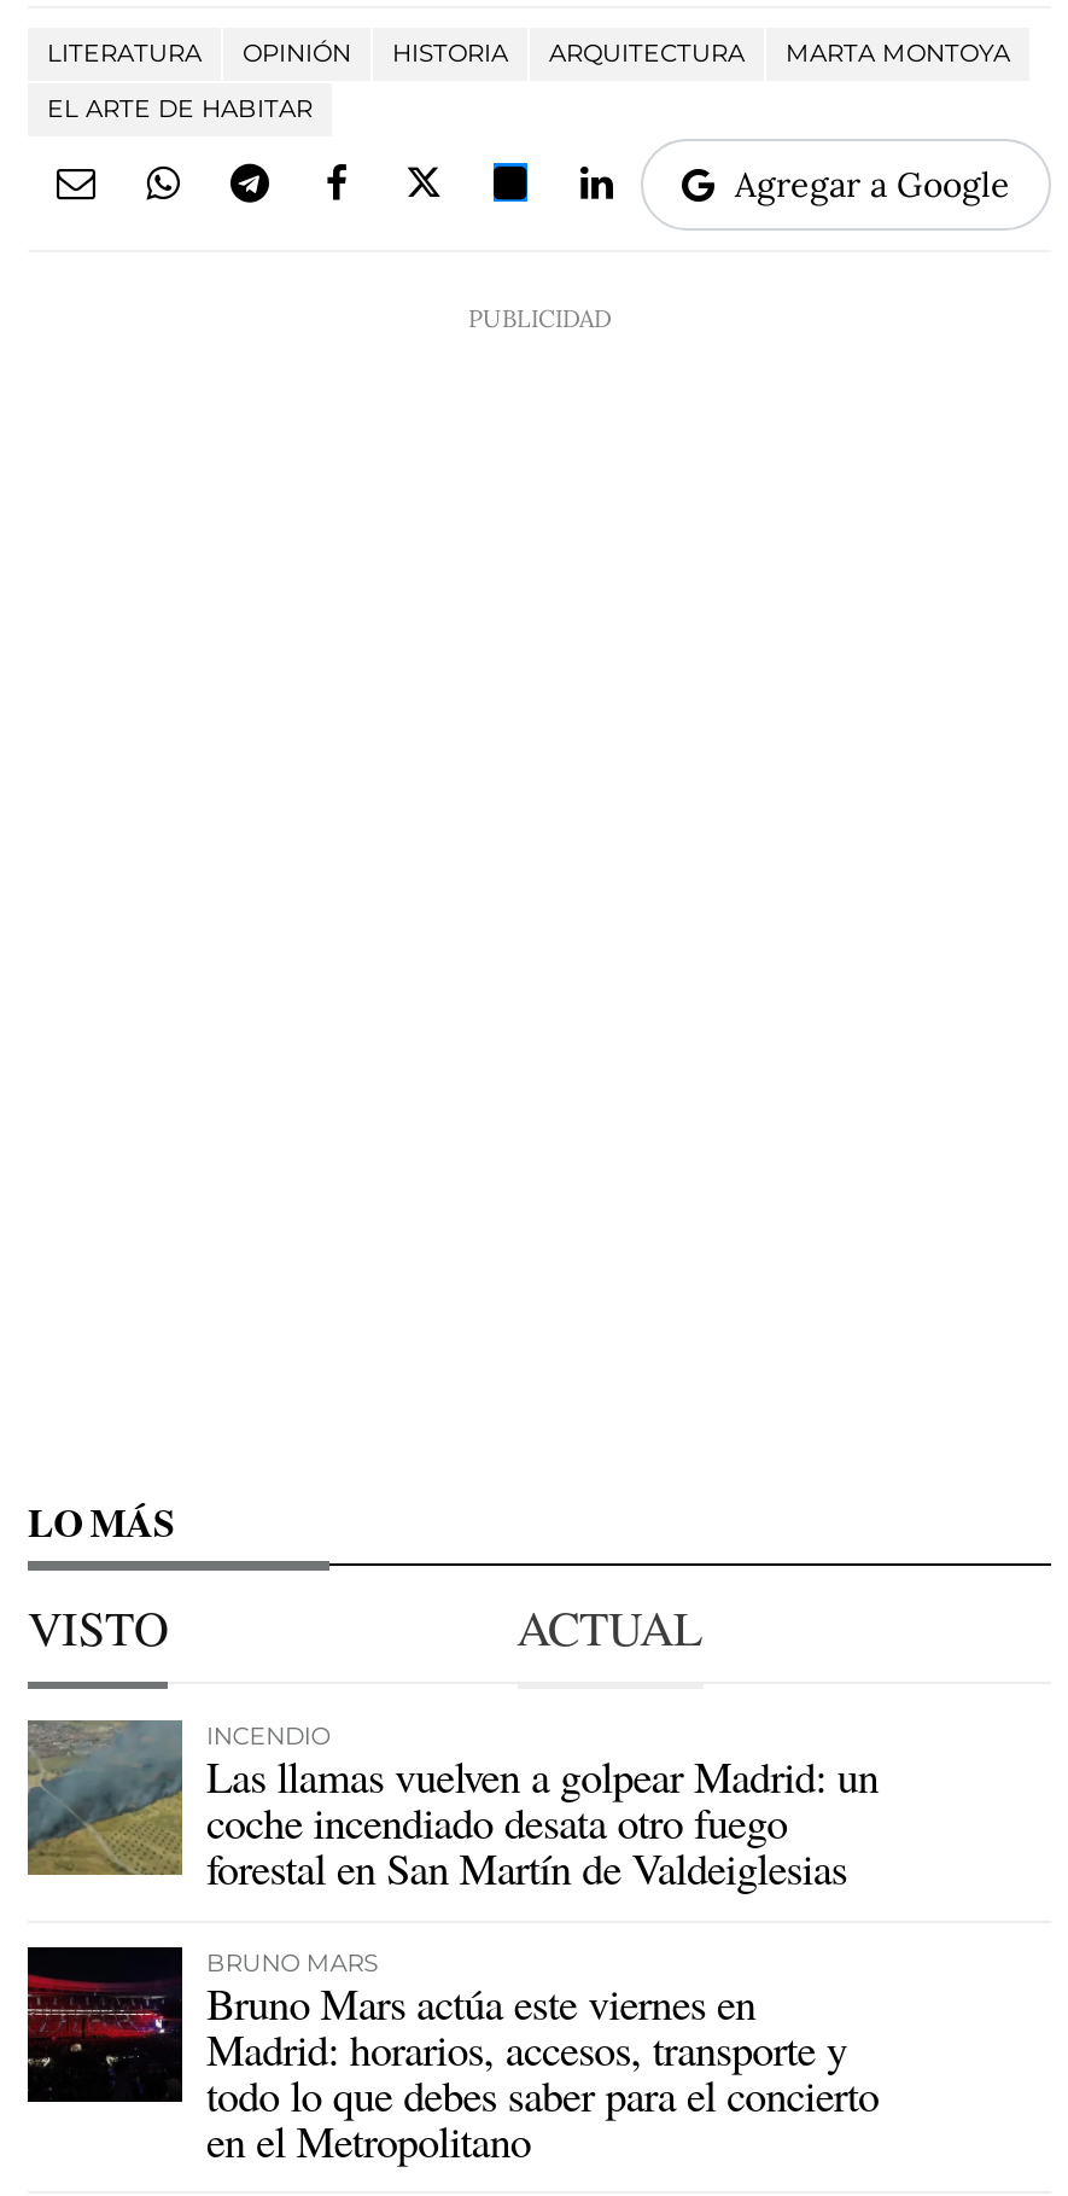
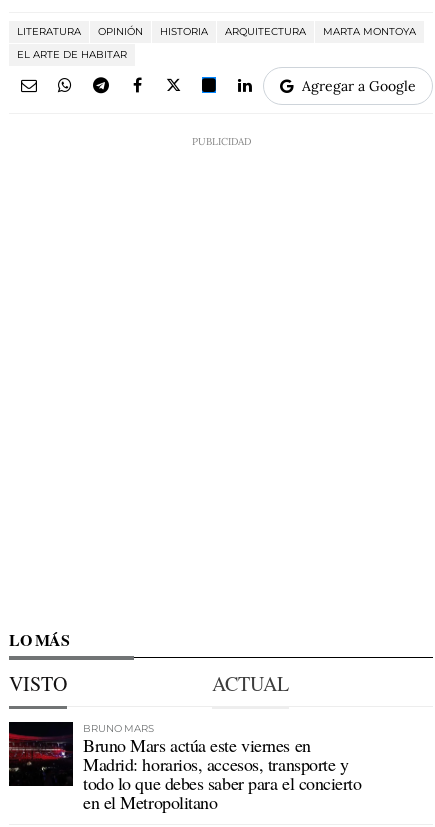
- [image]
- INCENDIO
- Las llamas vuelven a golpear Madrid: un
- coche incendiado desata otro fuego
- forestal en San Martín de Valdeiglesias
